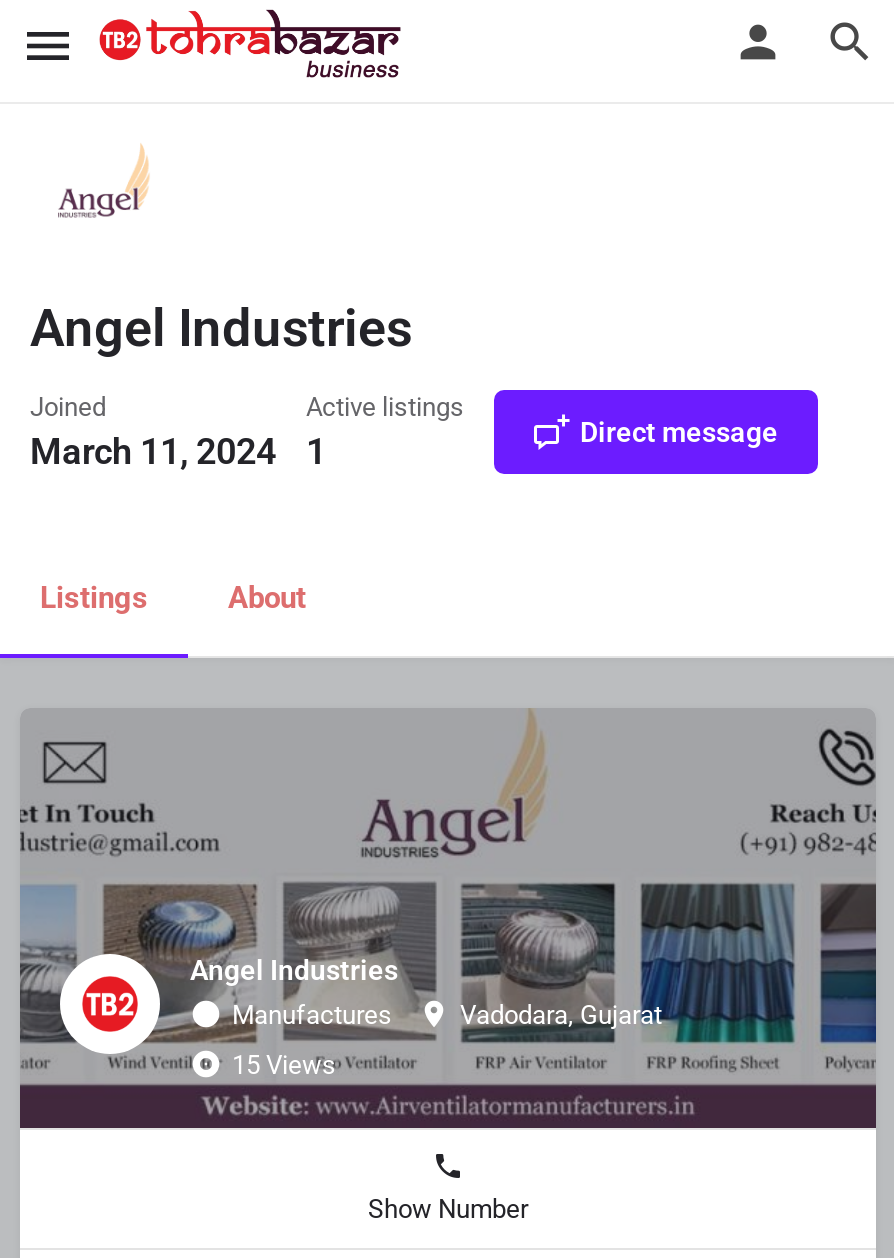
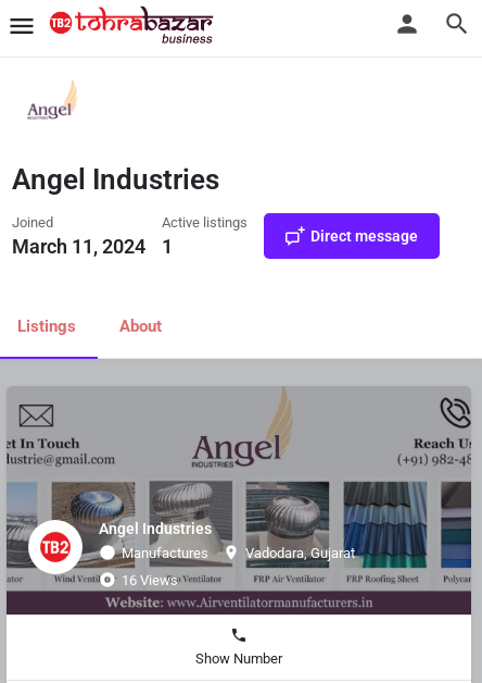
- 15 Views
+ 16 Views
